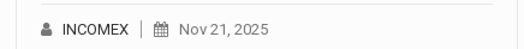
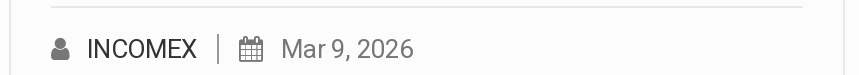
- Nov 21, 2025
+ Mar 9, 2026
